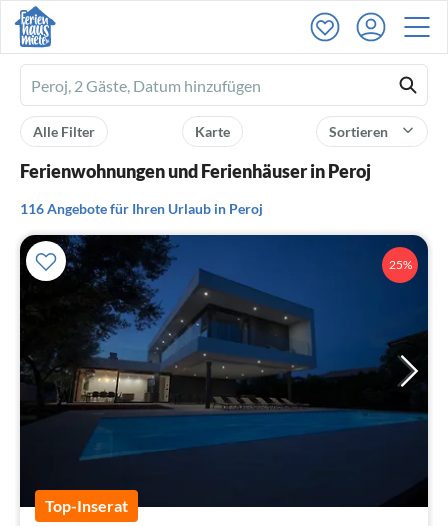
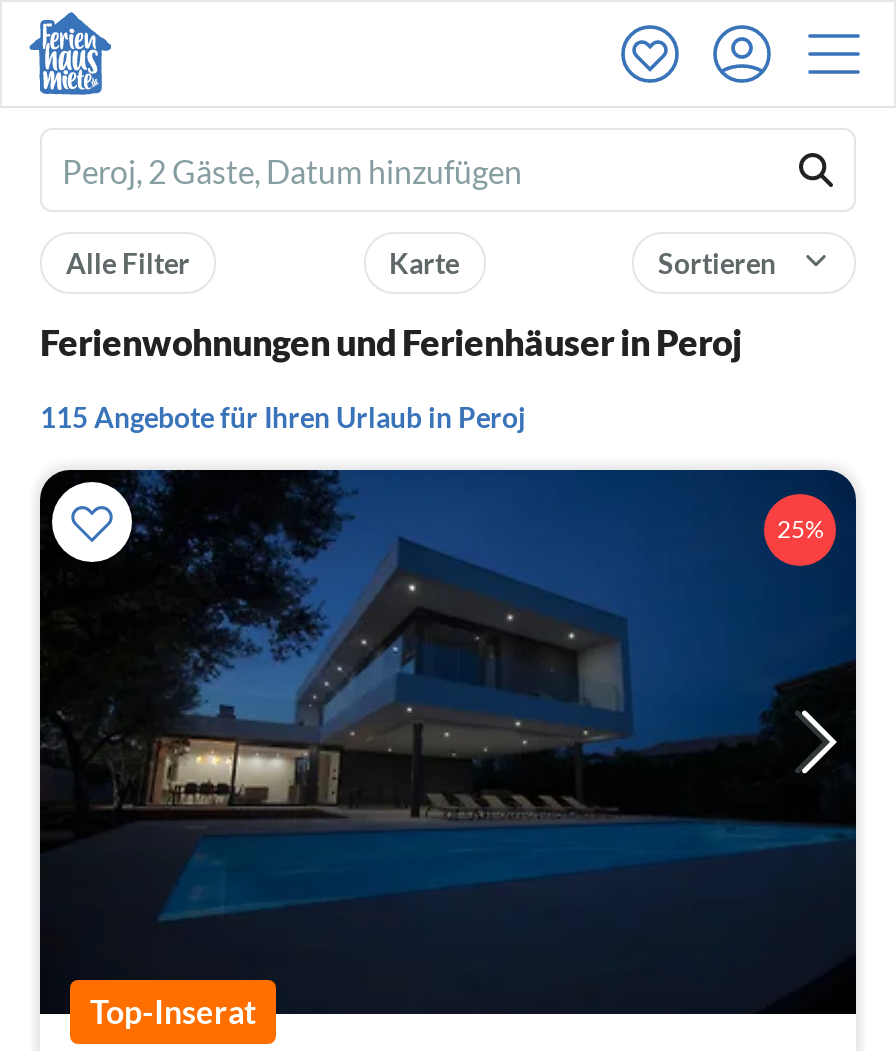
- 116 Angebote für Ihren Urlaub in Peroj
+ 115 Angebote für Ihren Urlaub in Peroj
